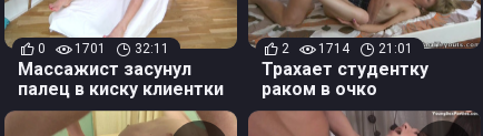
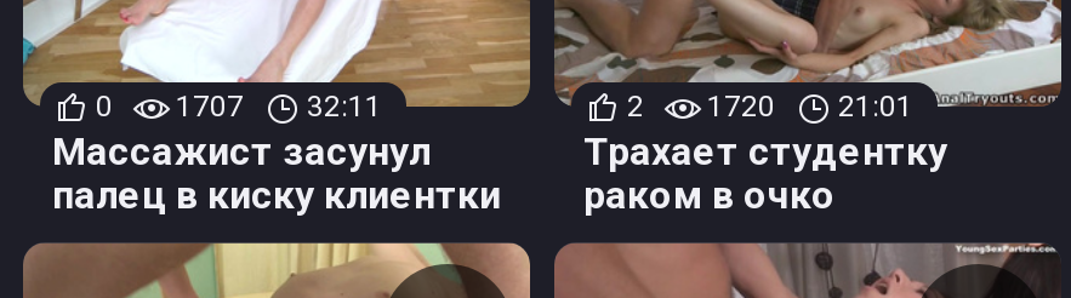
- 0 1701 32:11
+ 0 1707 32:11

- 2 1714 21:01
+ 2 1720 21:01
